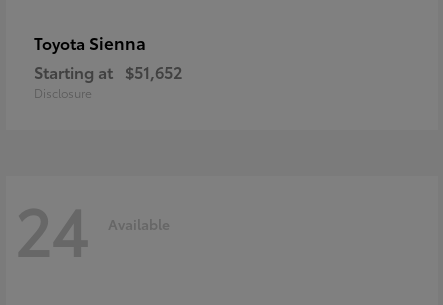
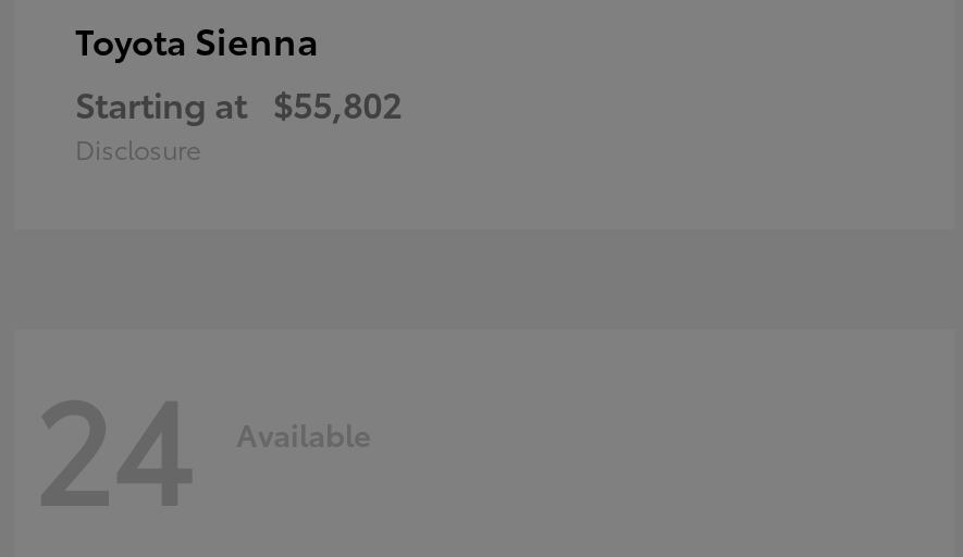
- Starting at $51,652
+ Starting at $55,802
